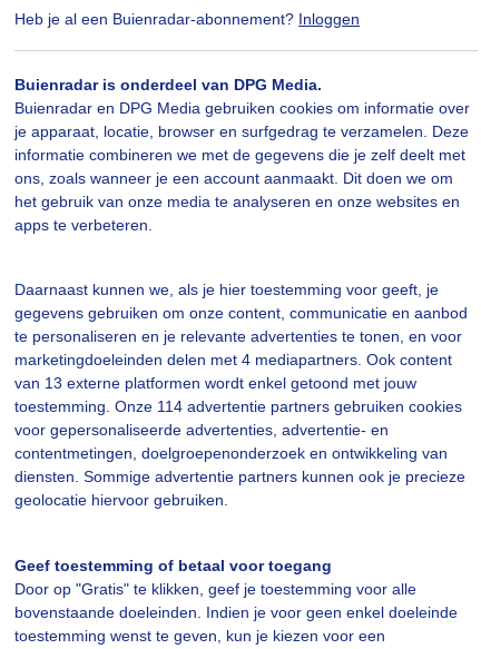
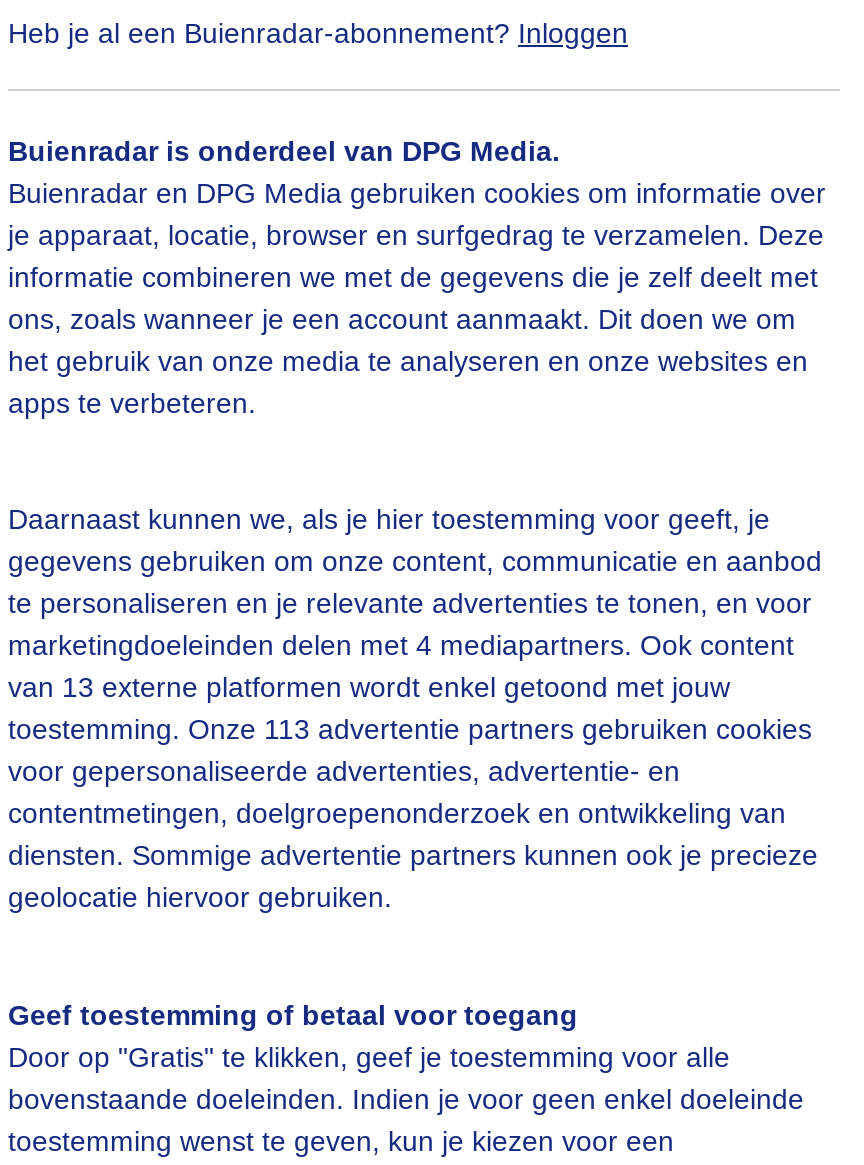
- toestemming. Onze 114 advertentie partners gebruiken cookies
+ toestemming. Onze 113 advertentie partners gebruiken cookies
